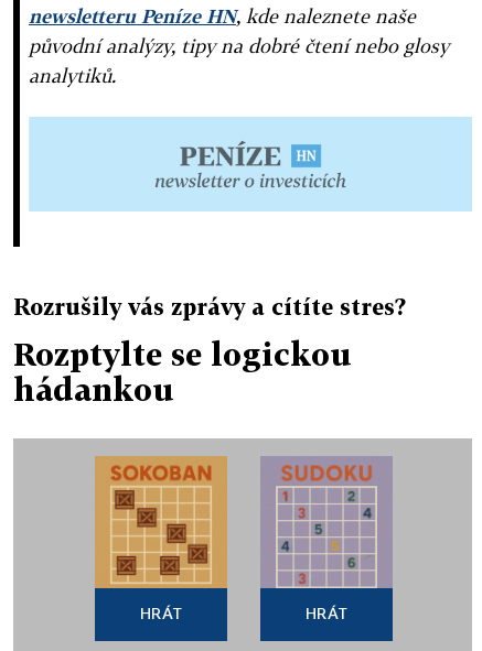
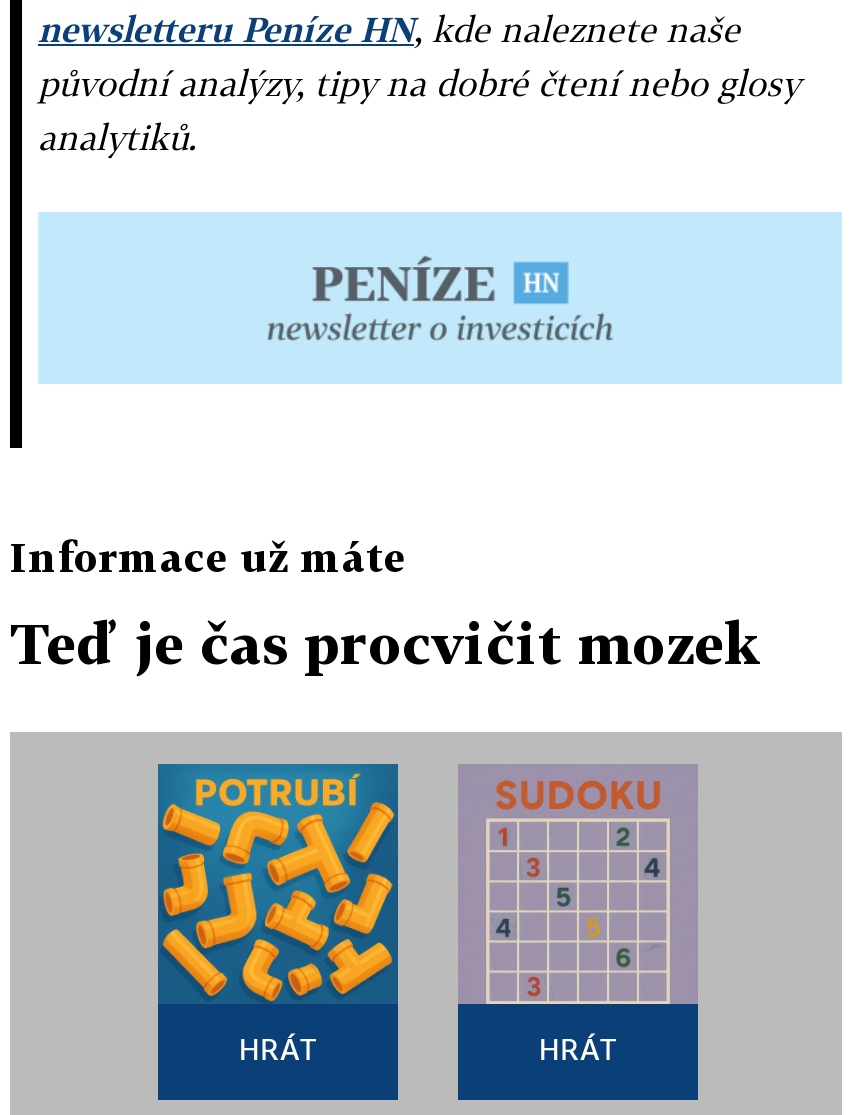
- Rozrušily vás zprávy a cítíte stres?
+ Informace už máte

- Rozptylte se logickou
- hádankou
+ Teď je čas procvičit mozek

- [image]
+ [image]
